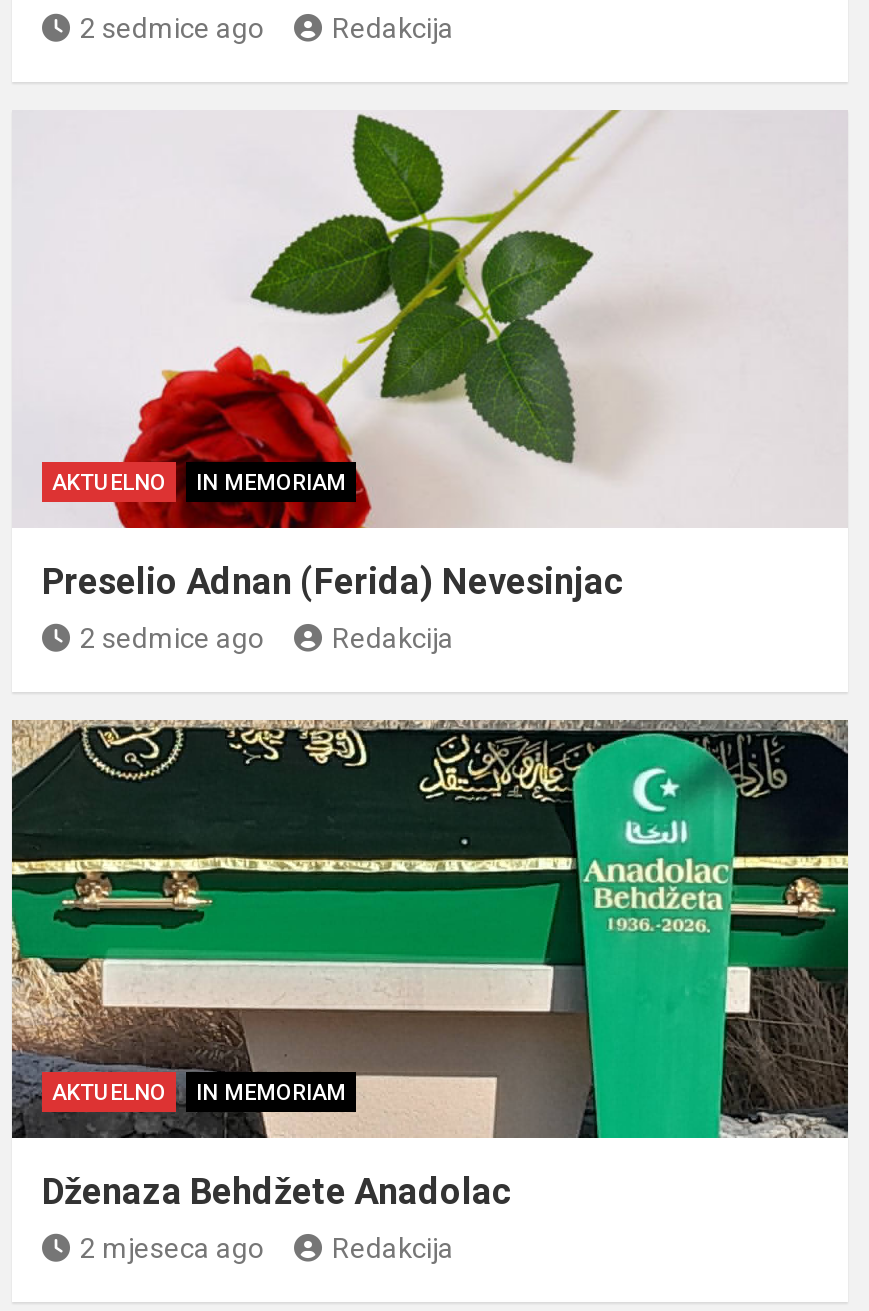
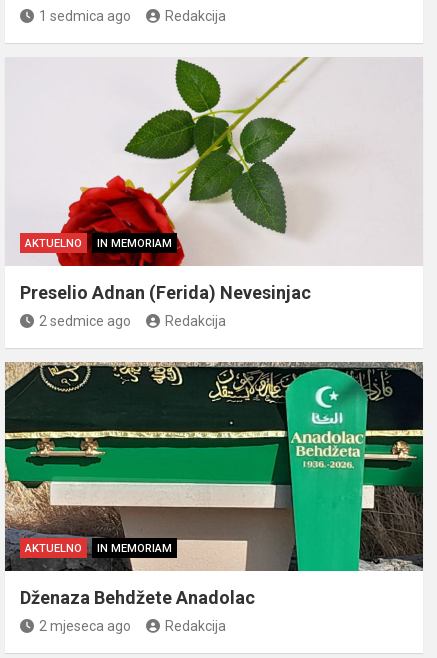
- 2 sedmice ago
+ 1 sedmica ago
